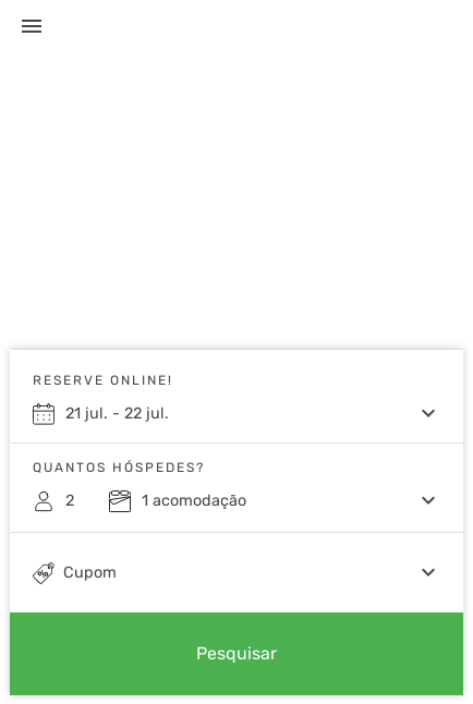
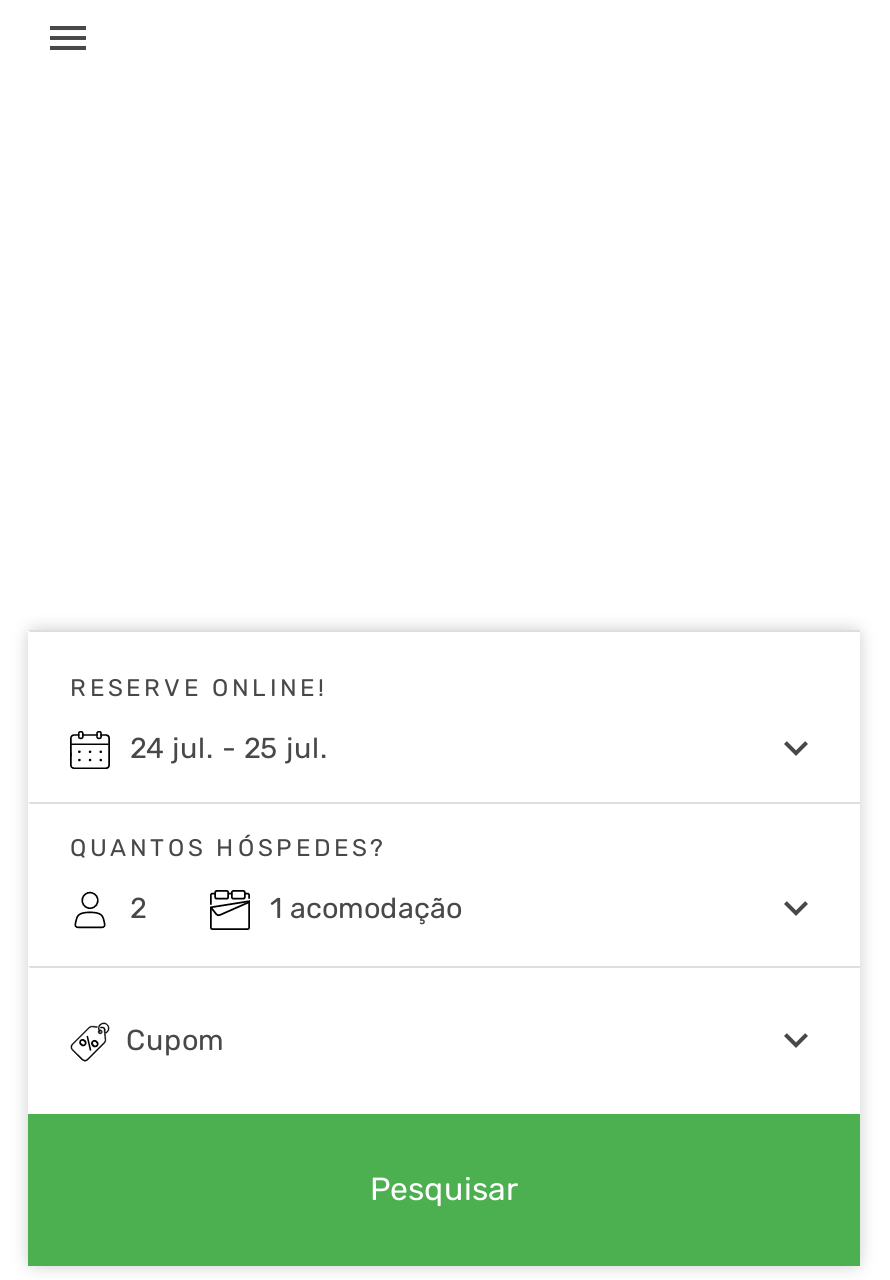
- 21 jul. - 22 jul.
+ 24 jul. - 25 jul.
